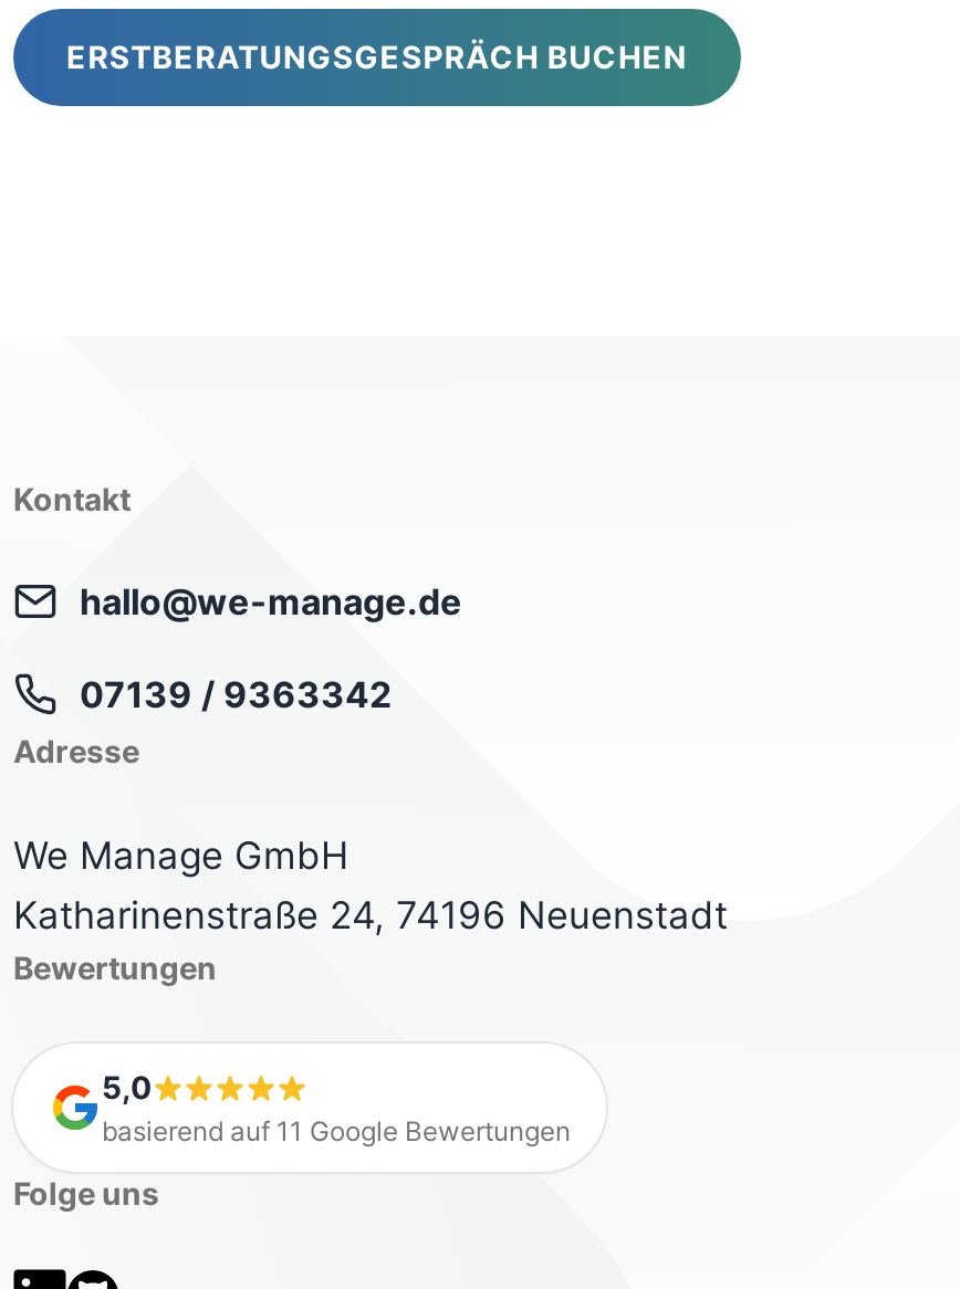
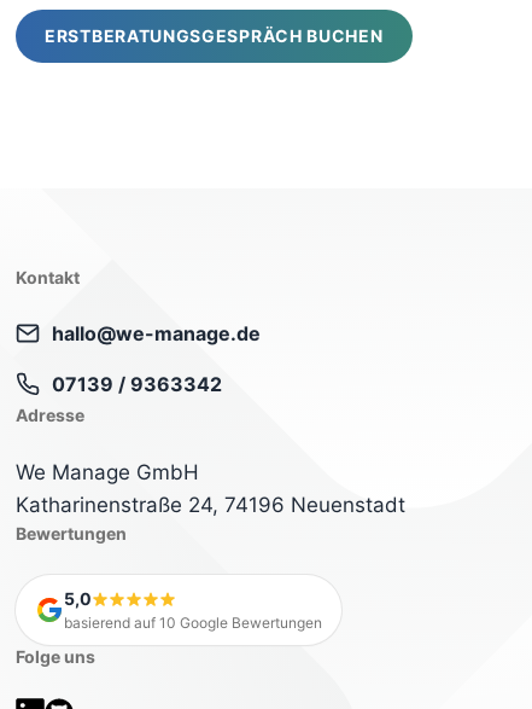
- basierend auf 11 Google Bewertungen
+ basierend auf 10 Google Bewertungen
